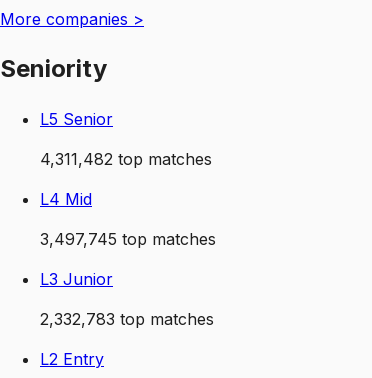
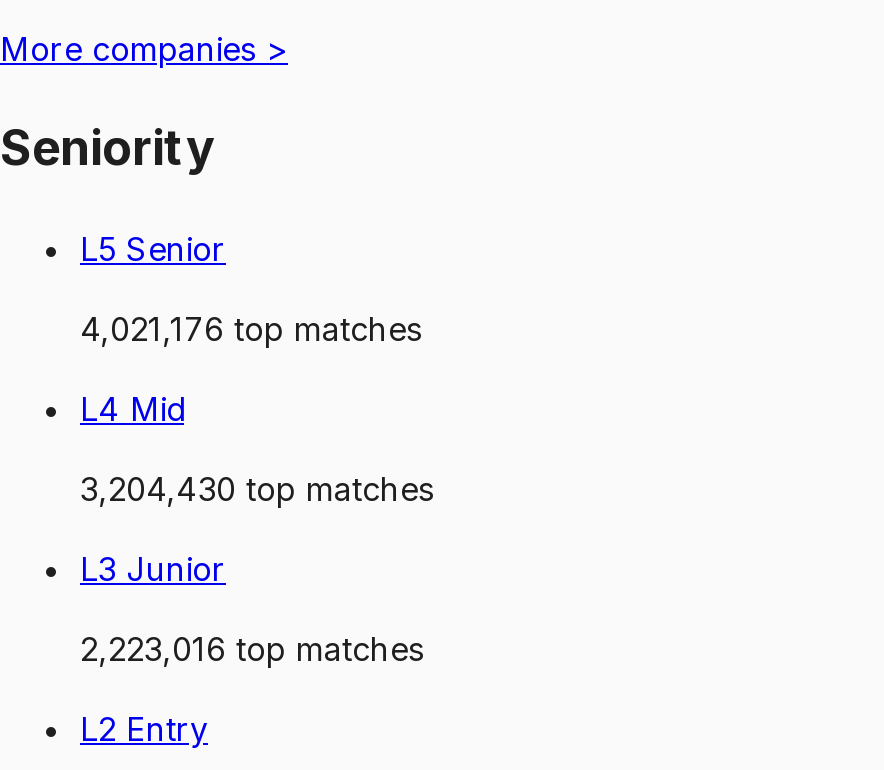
- 4,311,482 top matches
+ 4,021,176 top matches

- 3,497,745 top matches
+ 3,204,430 top matches

- 2,332,783 top matches
+ 2,223,016 top matches
